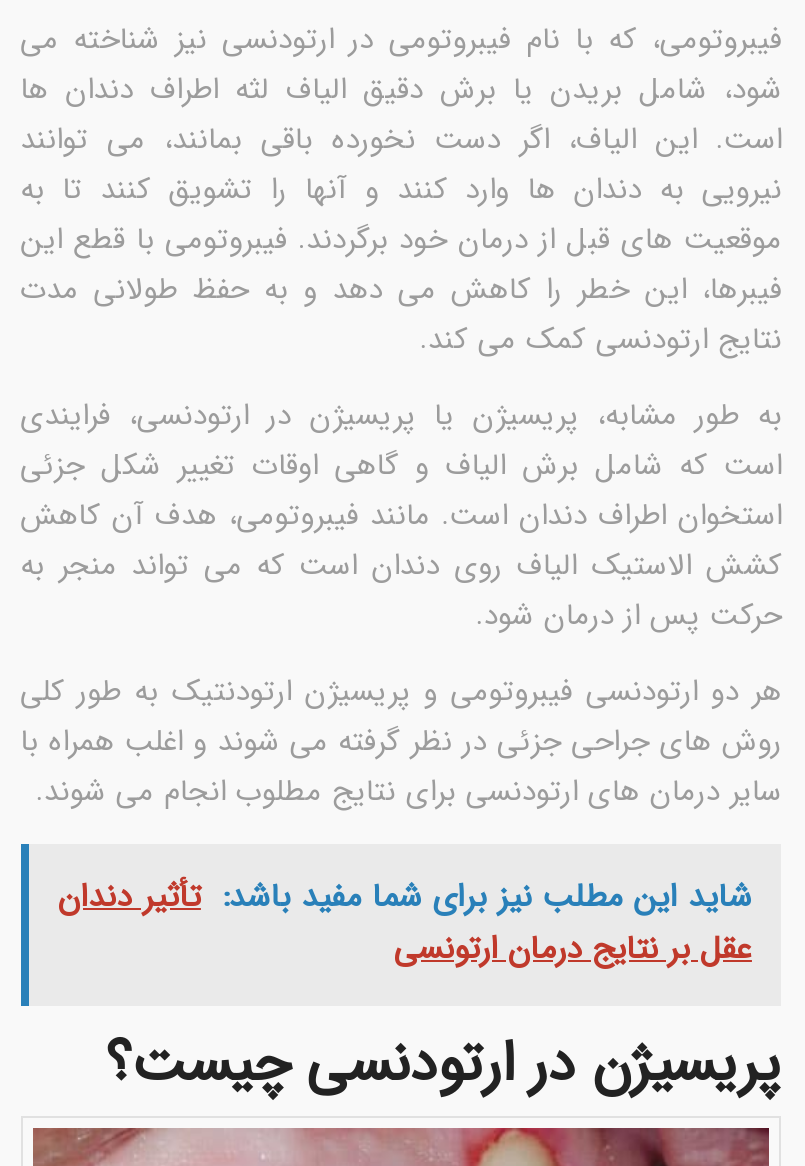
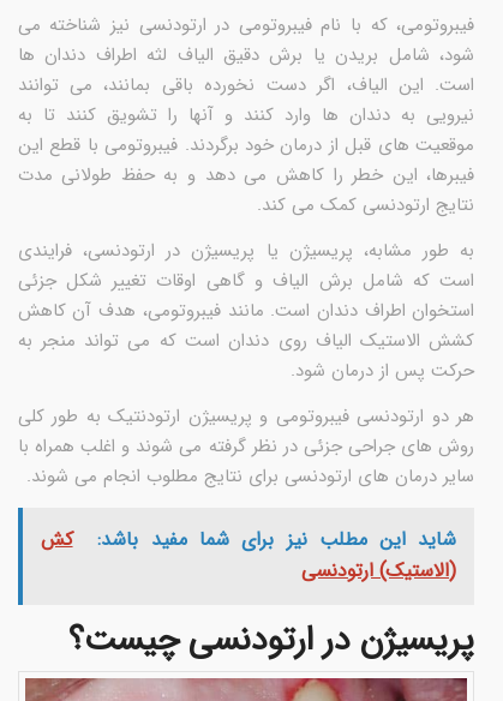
- شاید این مطلب نیز برای شما مفید باشد: تأثیر دندان
- عقل بر نتایج درمان ارتونسی
+ شاید این مطلب نیز برای شما مفید باشد:
+ کش
+ (الاستیک) ارتودنسی
